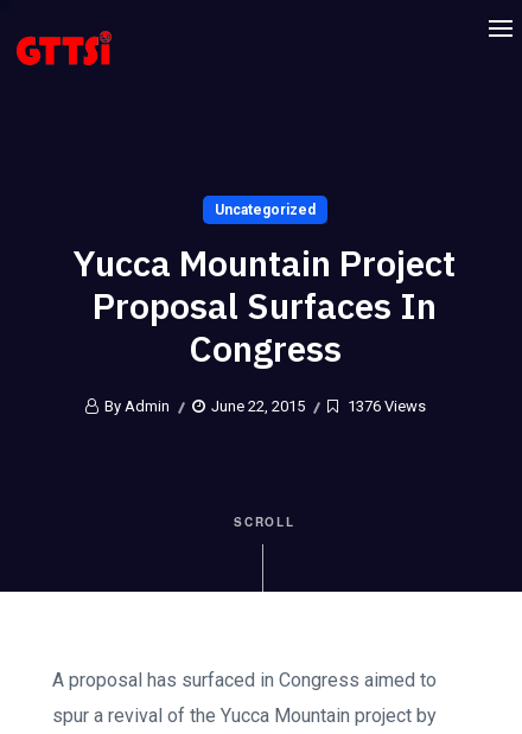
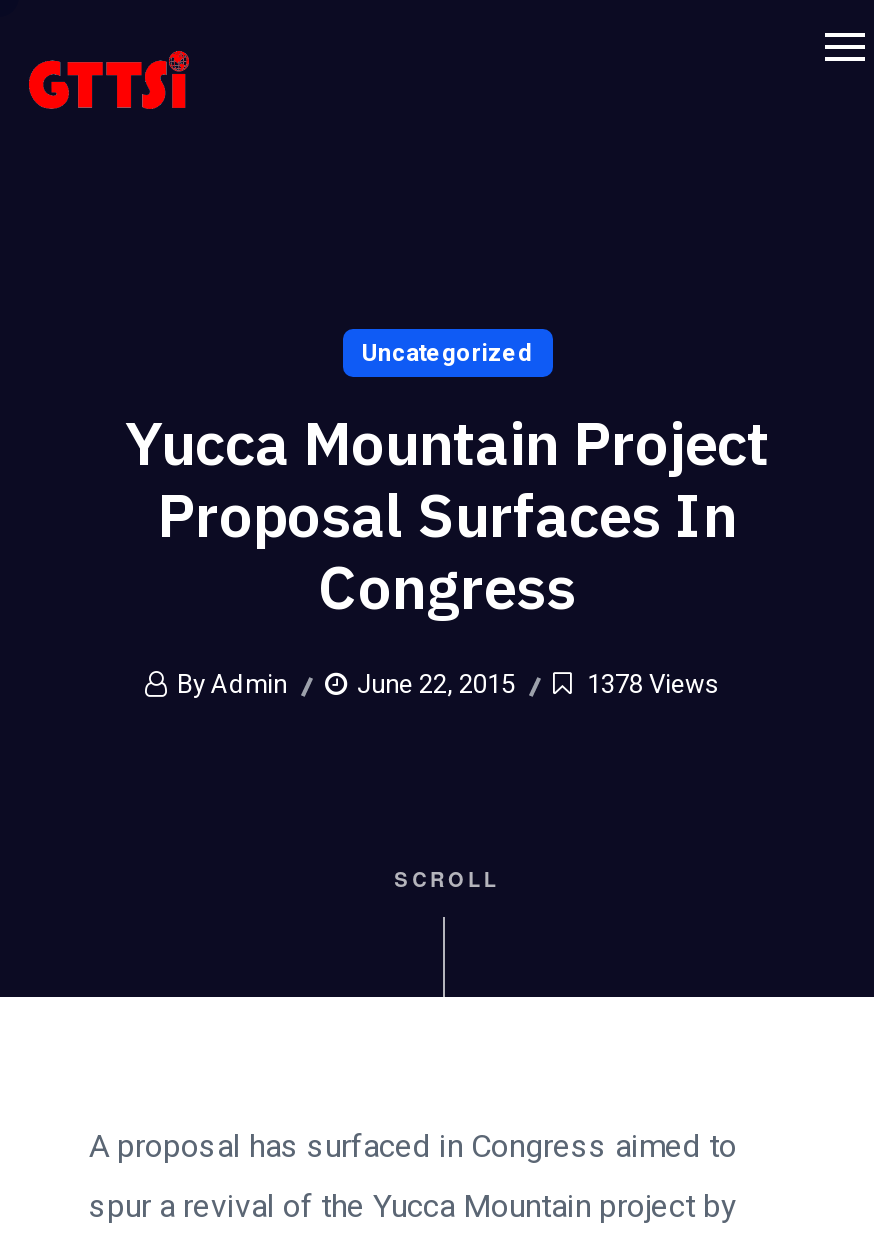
- 1376 Views
+ 1378 Views
